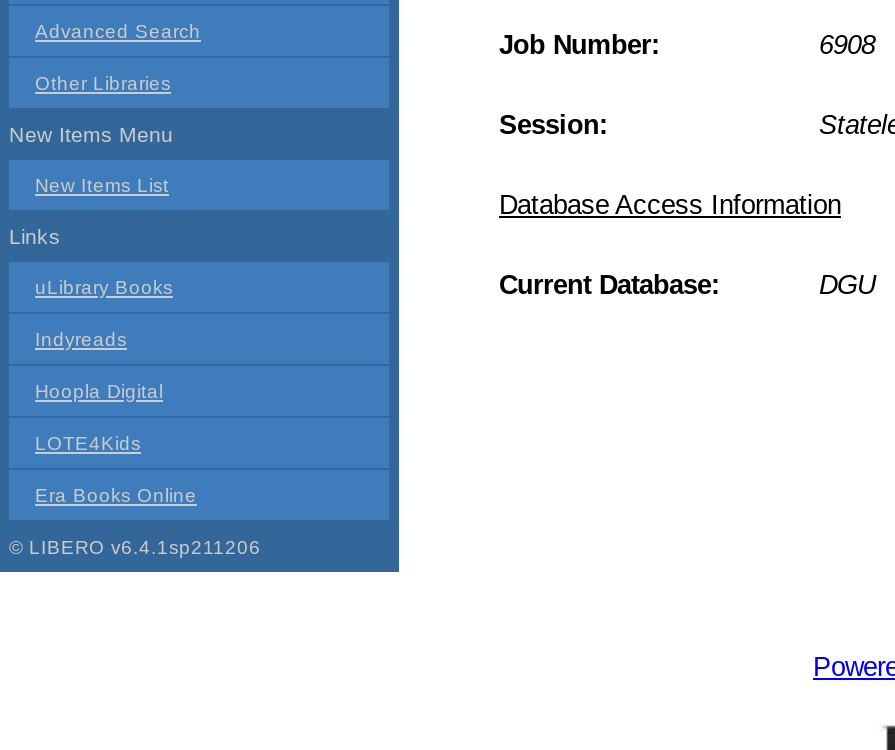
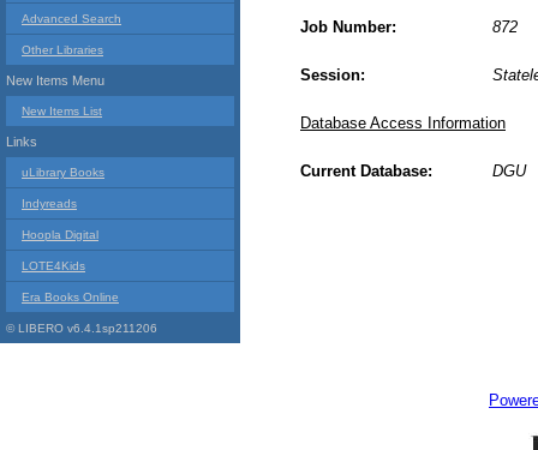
- 6908
+ 872
